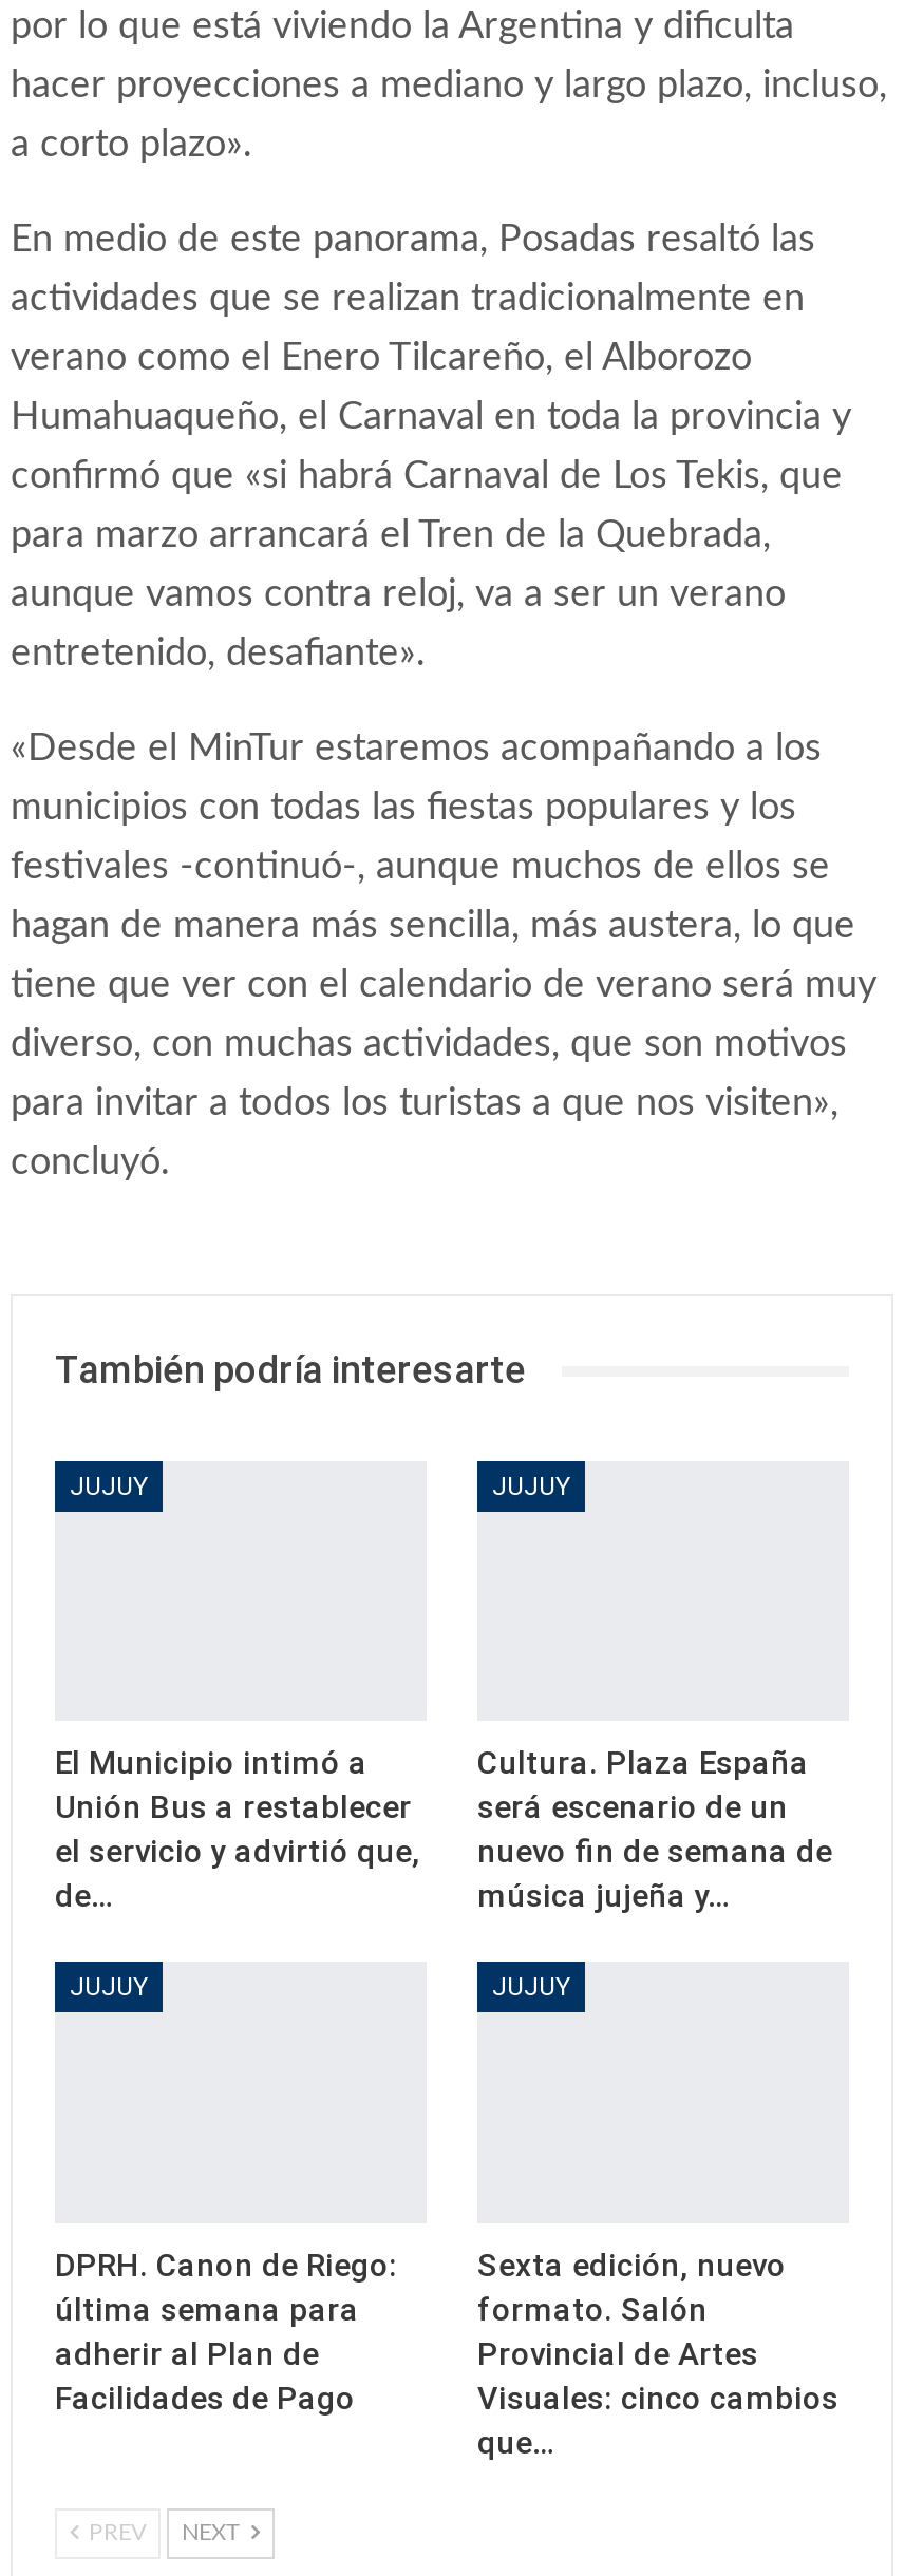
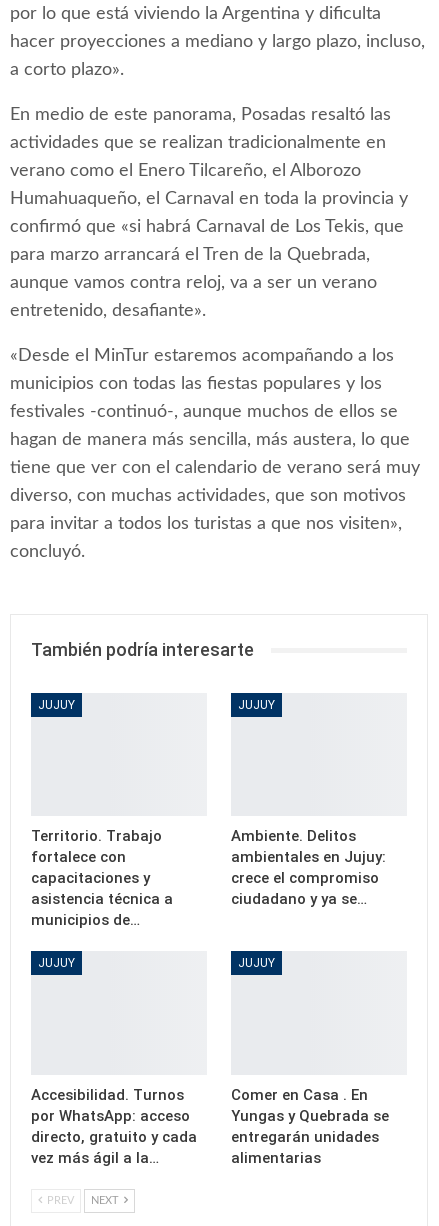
- El Municipio intimó a
- Unión Bus a restablecer
- el servicio y advirtió que,
- de…
+ Territorio. Trabajo
+ fortalece con
+ capacitaciones y
+ asistencia técnica a
+ municipios de…

- Cultura. Plaza España
- será escenario de un
- nuevo fin de semana de
- música jujeña y…
+ Ambiente. Delitos
+ ambientales en Jujuy:
+ crece el compromiso
+ ciudadano y ya se…

moved down: JUJUY | JUJUY

- DPRH. Canon de Riego:
- última semana para
- adherir al Plan de
- Facilidades de Pago
+ Accesibilidad. Turnos
+ por WhatsApp: acceso
+ directo, gratuito y cada
+ vez más ágil a la…

- Sexta edición, nuevo
- formato. Salón
- Provincial de Artes
- Visuales: cinco cambios
- que…
+ Comer en Casa . En
+ Yungas y Quebrada se
+ entregarán unidades
+ alimentarias
